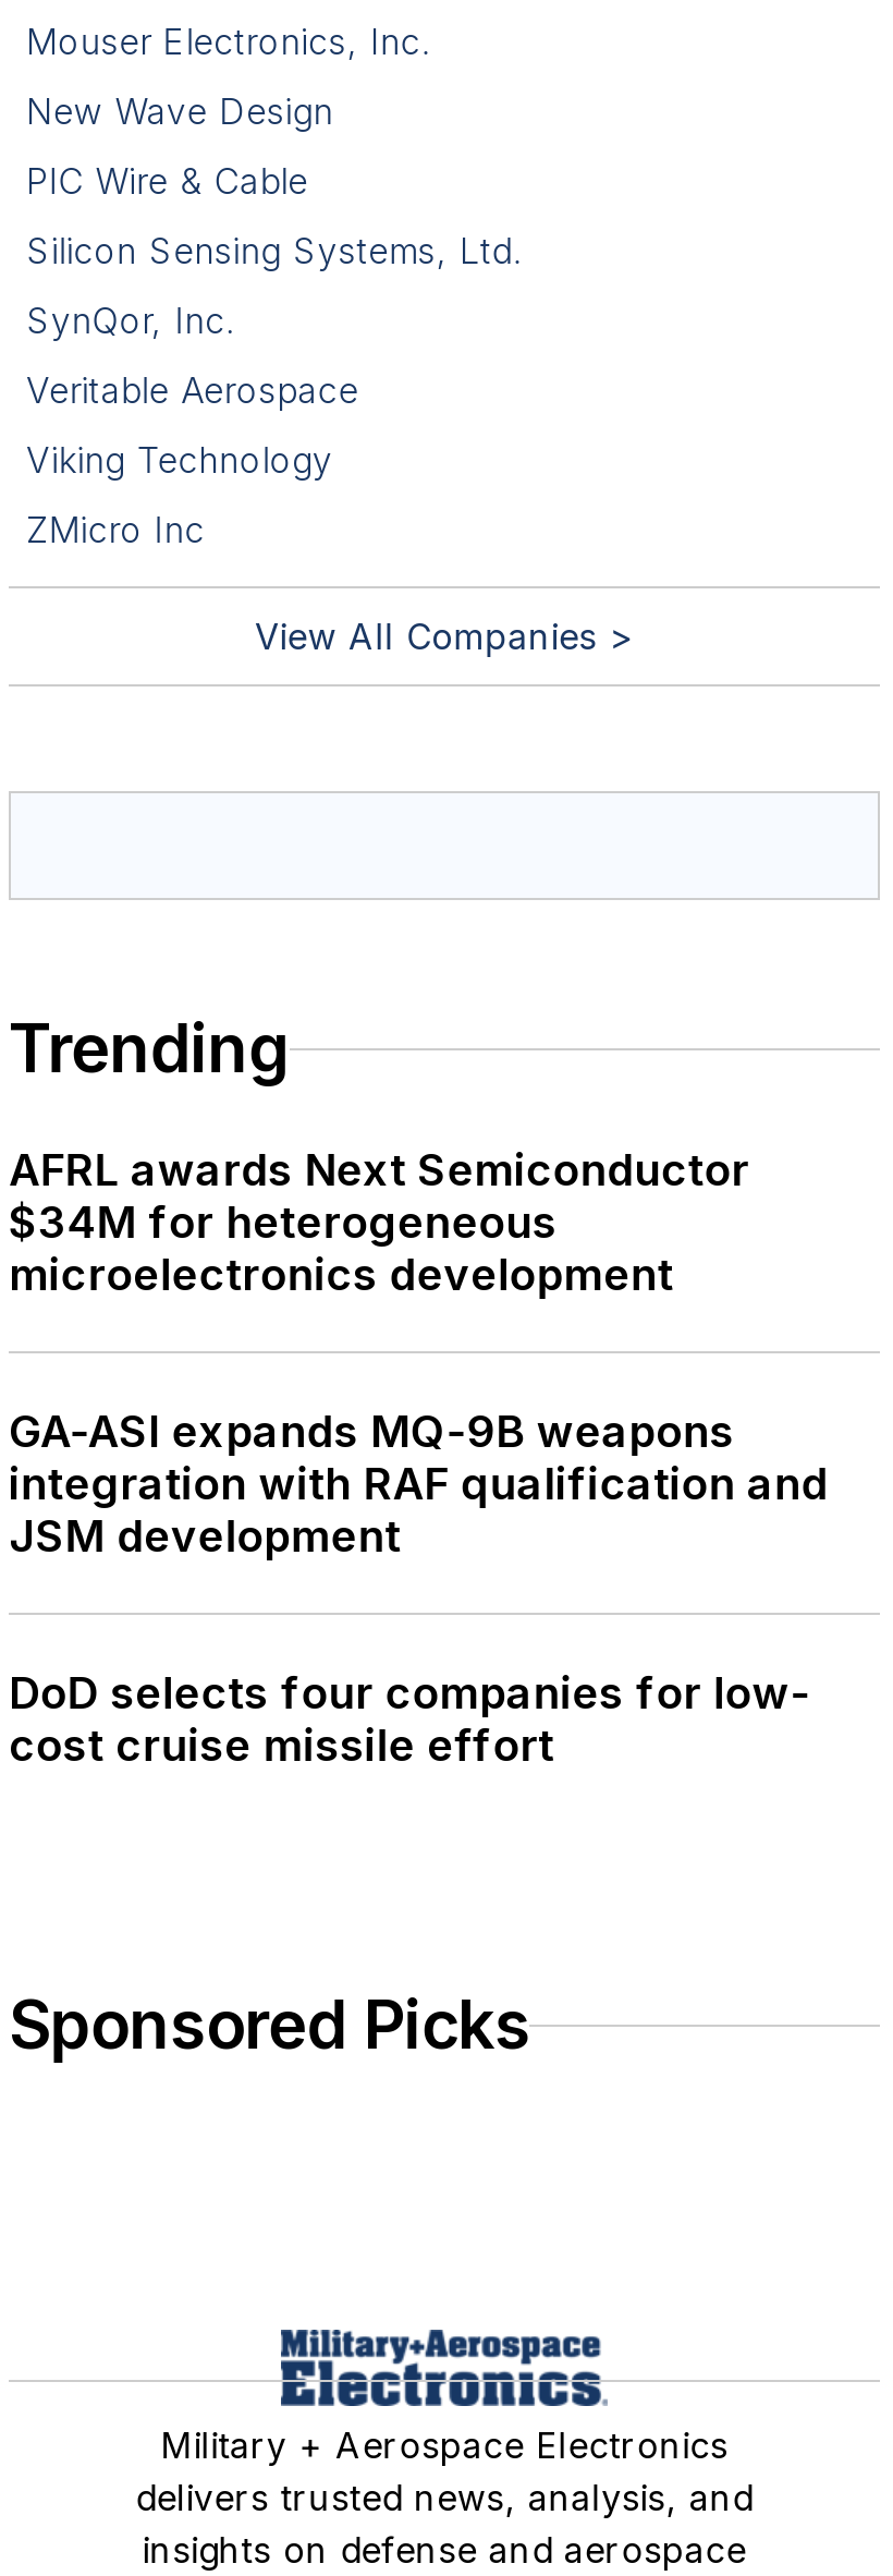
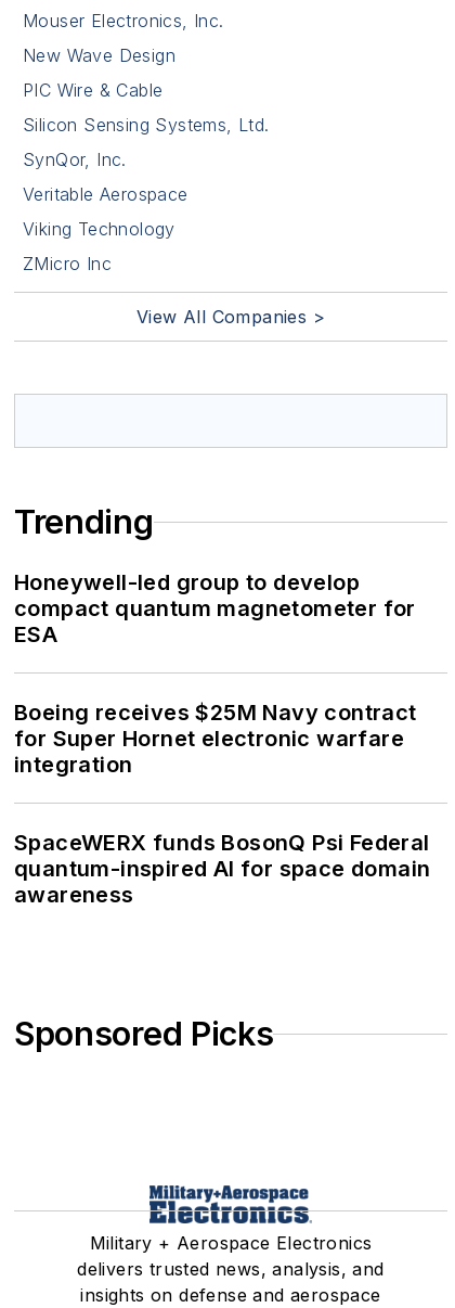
- AFRL awards Next Semiconductor
- $34M for heterogeneous
- microelectronics development
+ Honeywell-led group to develop
+ compact quantum magnetometer for
+ ESA

- GA-ASI expands MQ-9B weapons
- integration with RAF qualification and
- JSM development
+ Boeing receives $25M Navy contract
+ for Super Hornet electronic warfare
+ integration

- DoD selects four companies for low-
- cost cruise missile effort
+ SpaceWERX funds BosonQ Psi Federal
+ quantum-inspired AI for space domain
+ awareness
